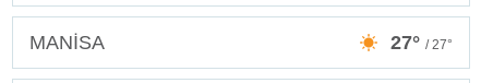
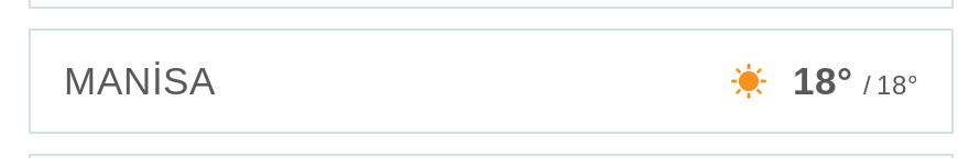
- 27° / 27°
+ 18° / 18°
